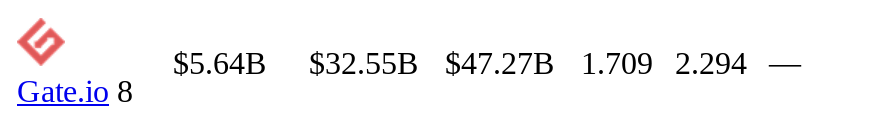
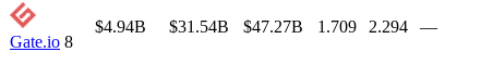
- $5.64B
- $32.55B
+ $4.94B
+ $31.54B
